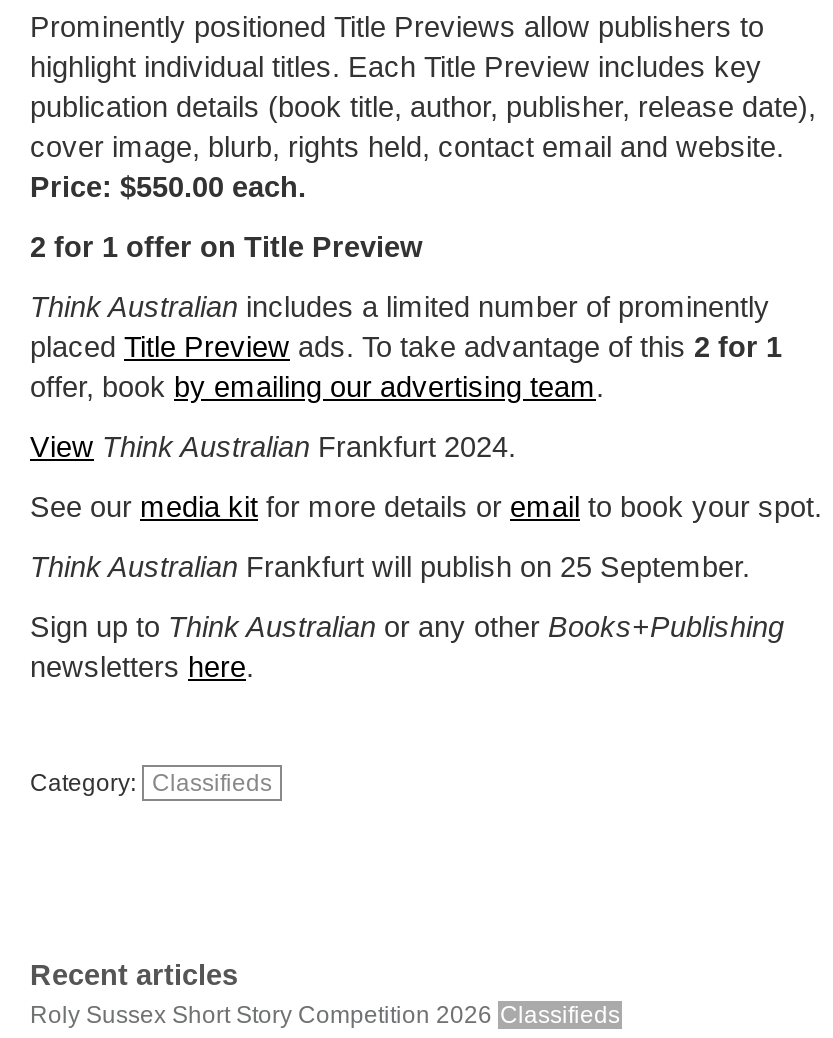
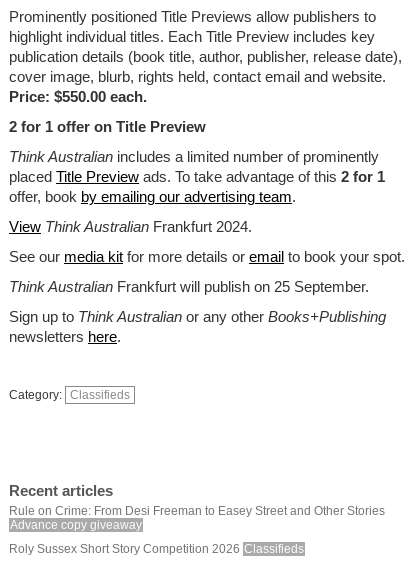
+ Rule on Crime: From Desi Freeman to Easey Street and Other Stories
+ Advance copy giveaway
